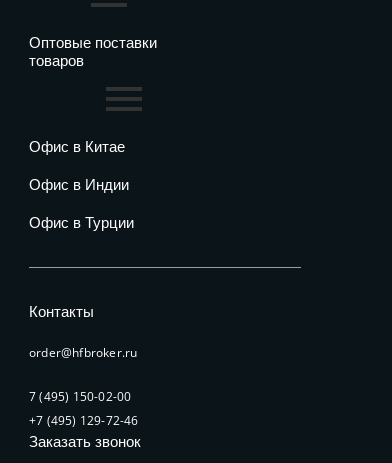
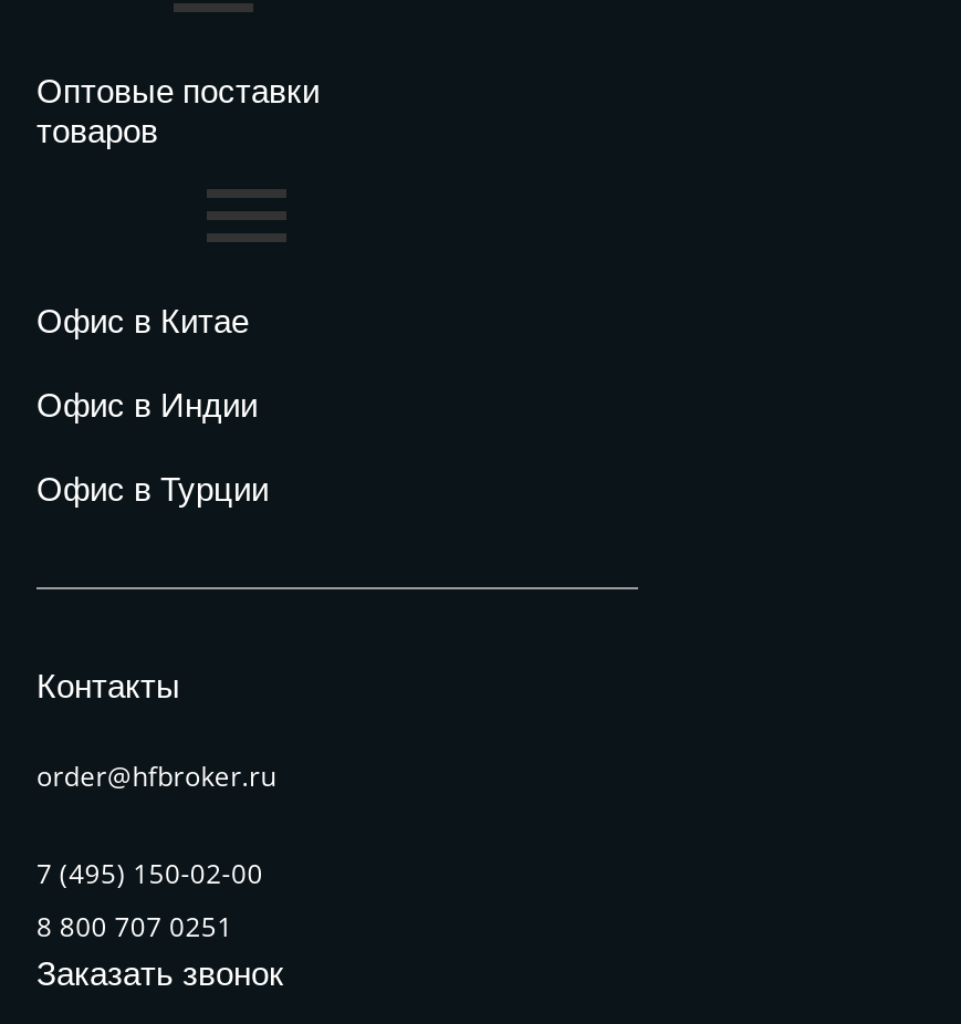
- +7 (495) 129-72-46
+ 8 800 707 0251
